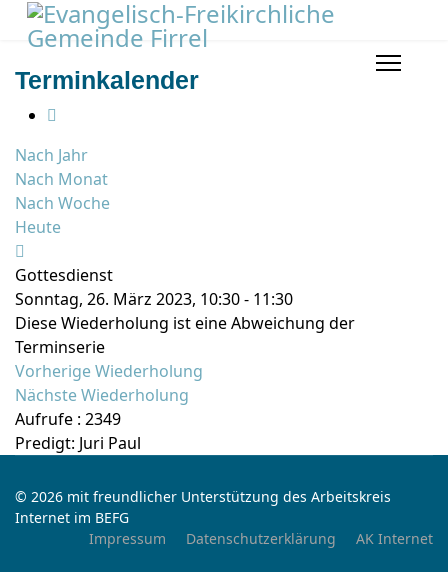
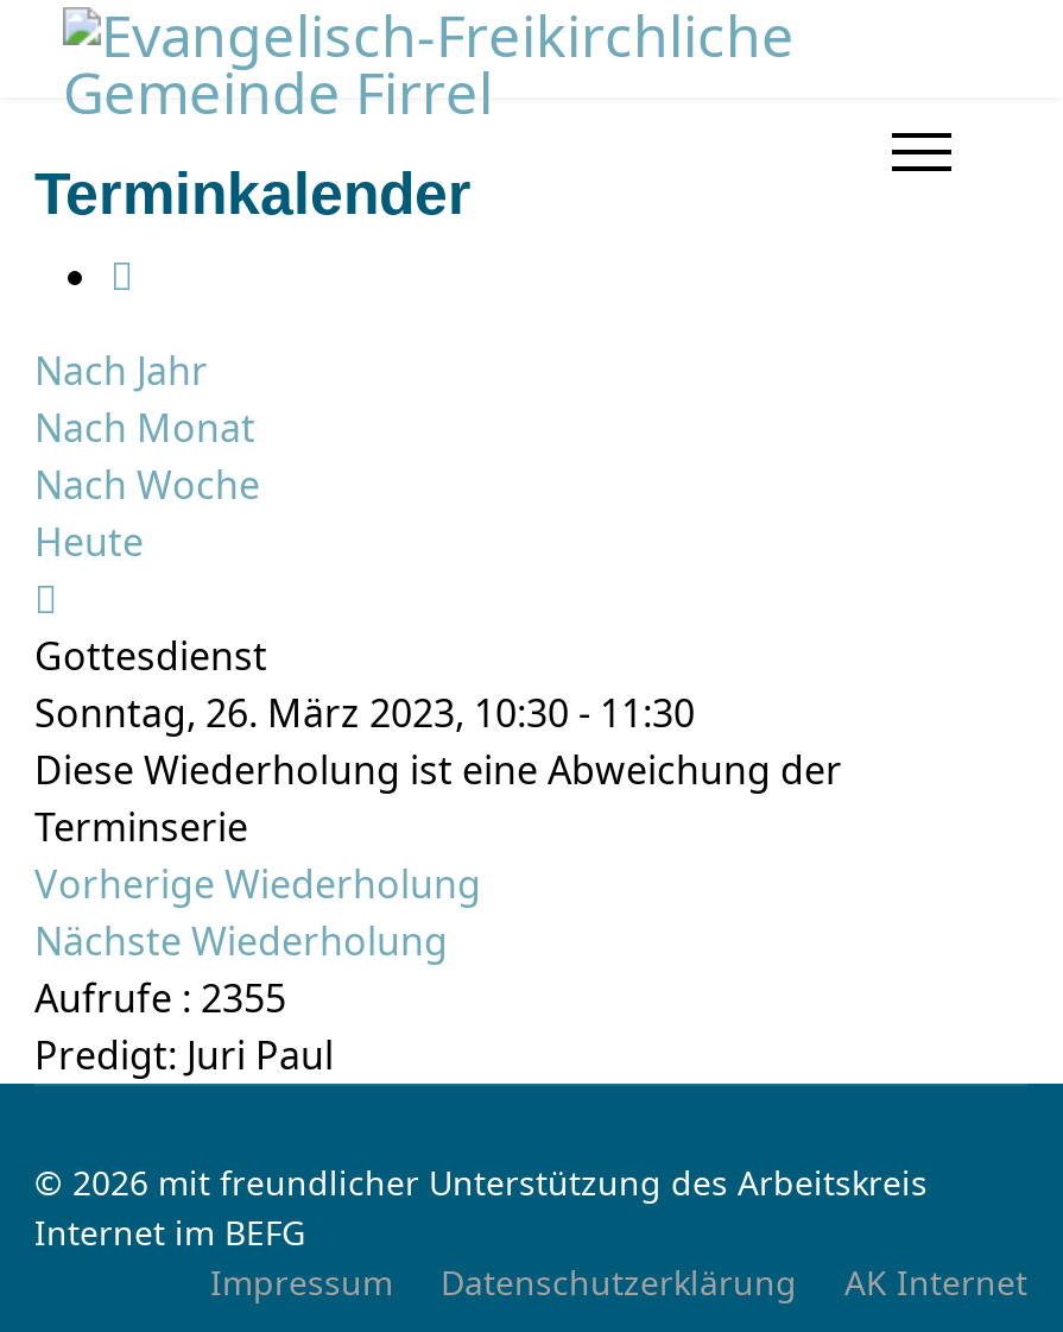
- Aufrufe: 2349
+ Aufrufe: 2355
